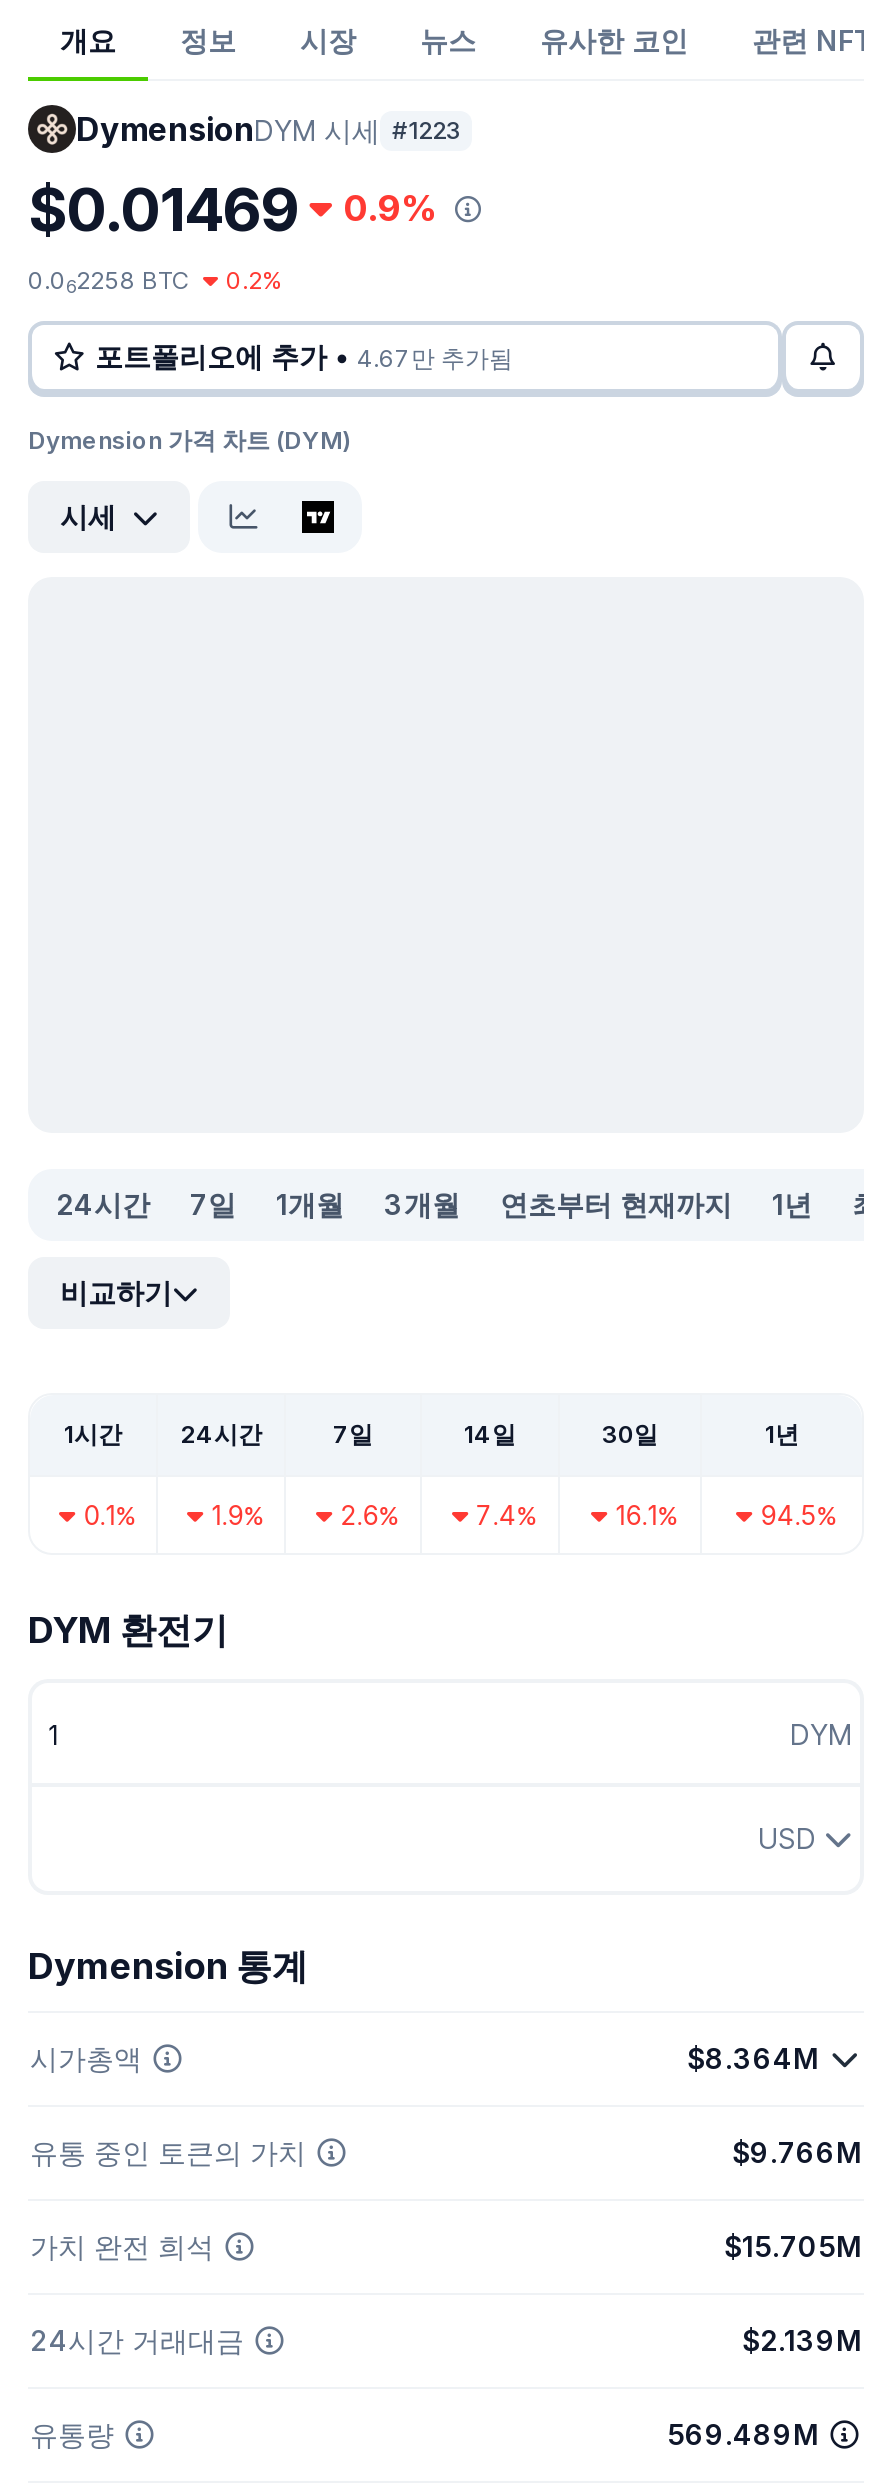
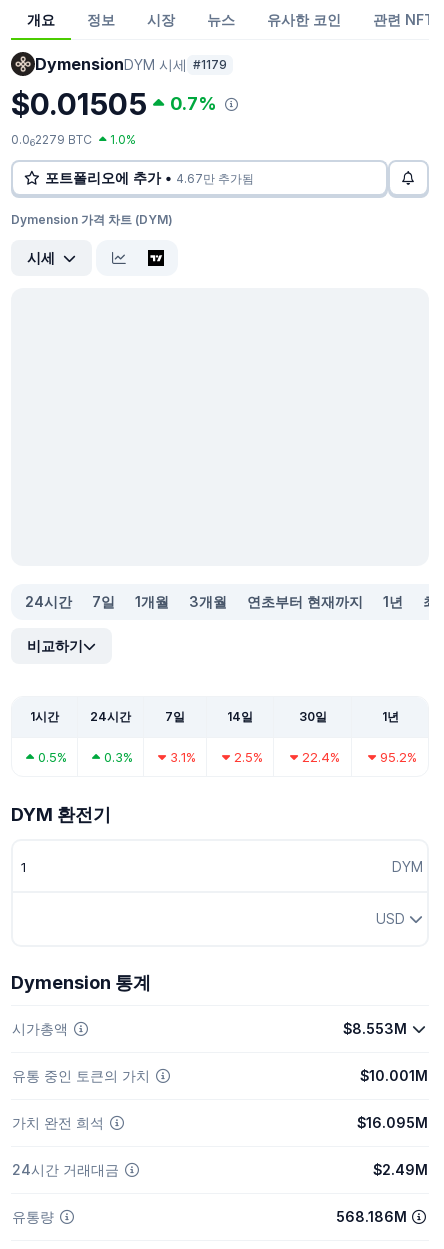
- DymensionDYM 시세 #1223
+ DymensionDYM 시세 #1179

- $0.01469
+ $0.01505

- 0.9%
+ 0.7%

- 0.062258 BTC
+ 0.062279 BTC

- 0.2%
+ 1.0%

- 0.1%
+ 0.5%

- 1.9%
+ 0.3%

- 2.6%
+ 3.1%

- 7.4%
+ 2.5%

- 16.1%
+ 22.4%

- 94.5%
+ 95.2%

- $8.364M
+ $8.553M

- $9.766M
+ $10.001M

- $15.705M
+ $16.095M

- $2.139M
+ $2.49M

- 569.489M
+ 568.186M
